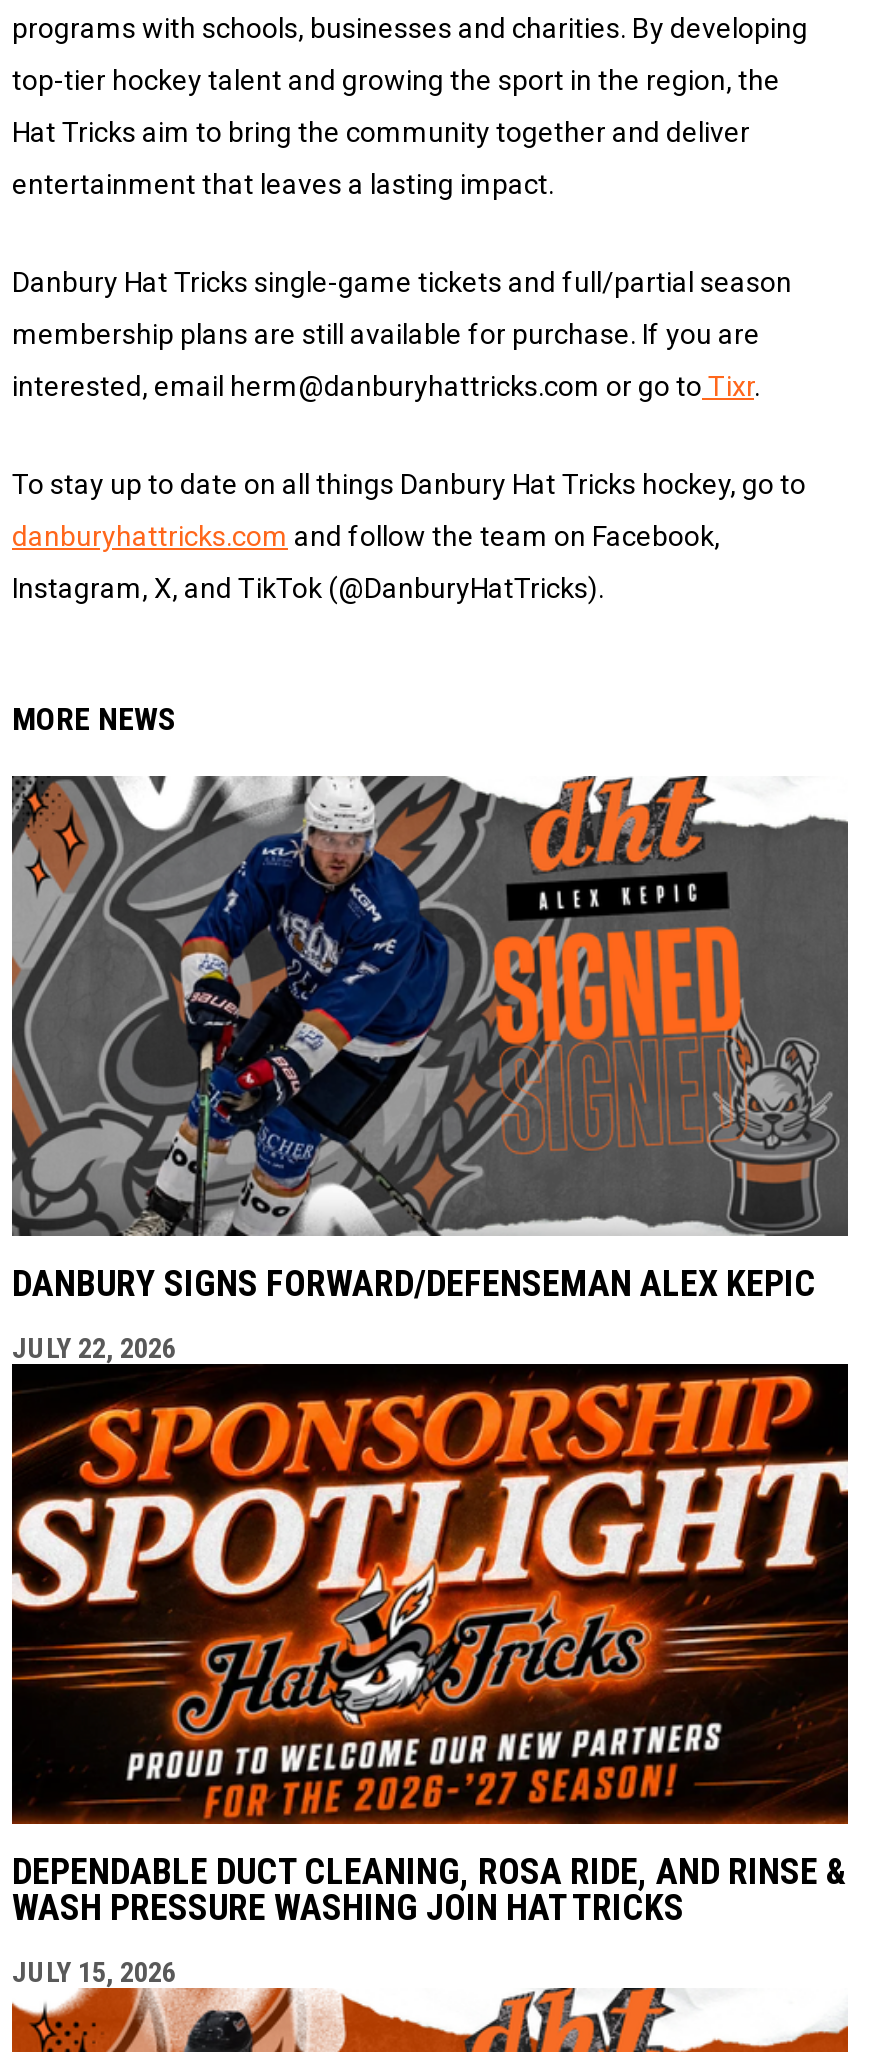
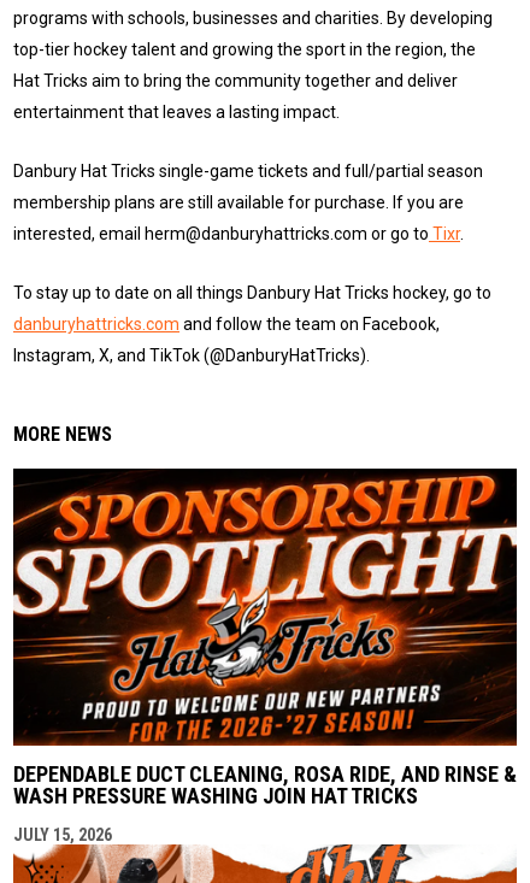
- [image]
- DANBURY SIGNS FORWARD/DEFENSEMAN ALEX KEPIC
- JULY 22, 2026
